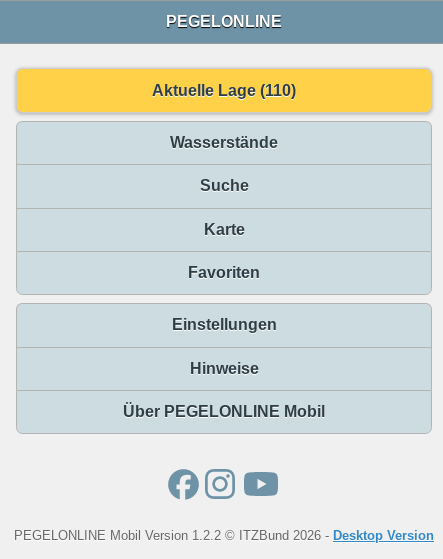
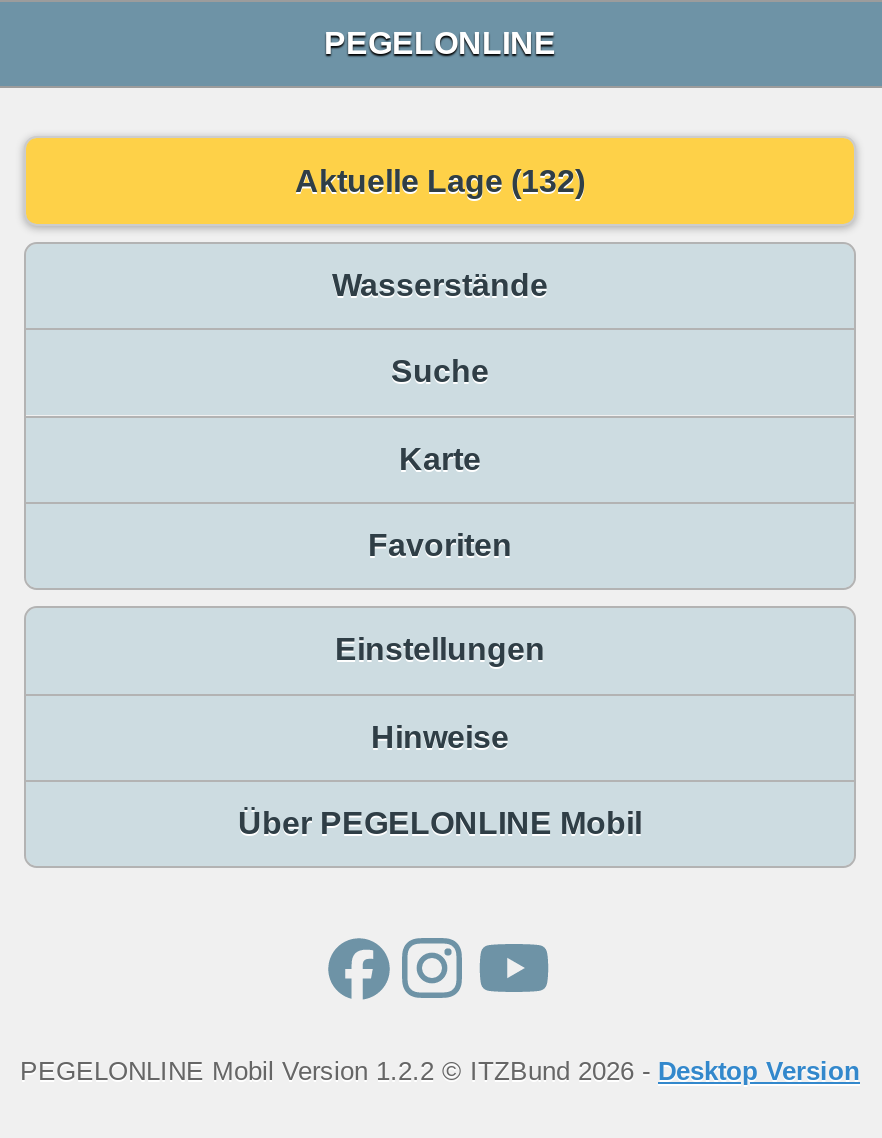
- Aktuelle Lage (110)
+ Aktuelle Lage (132)
